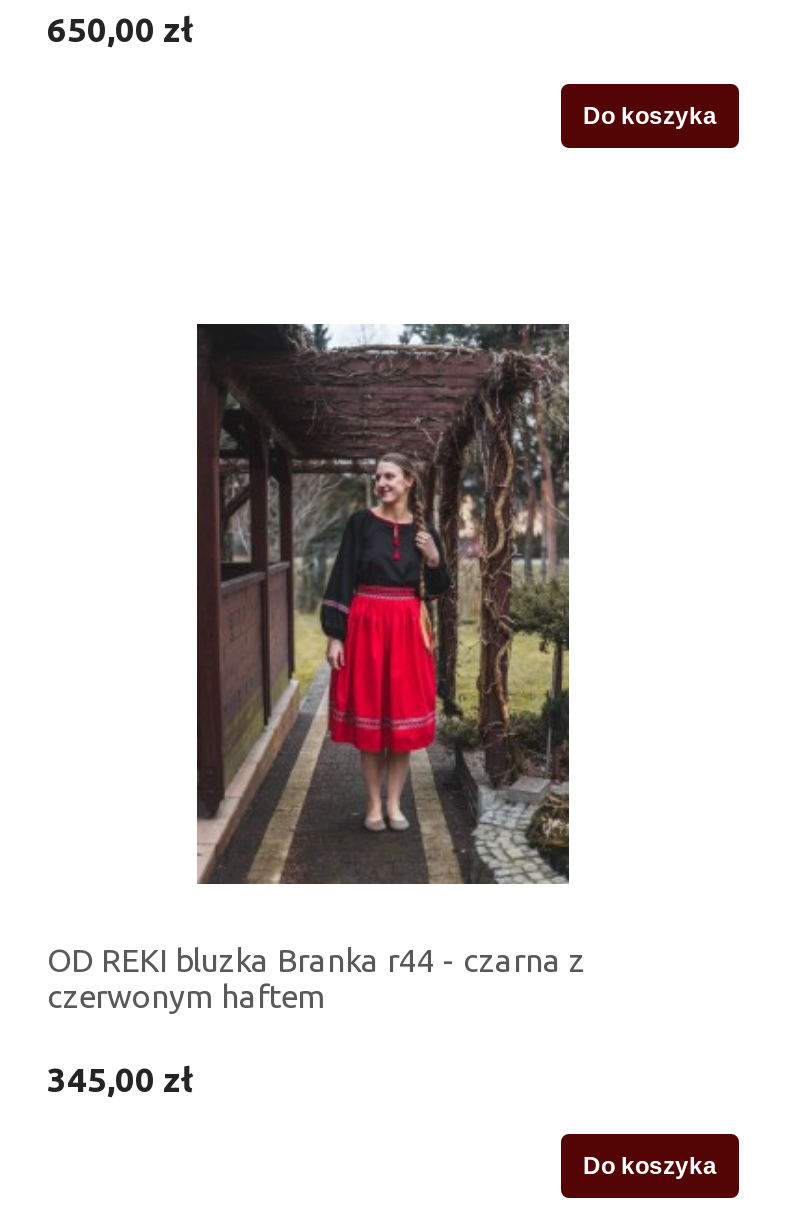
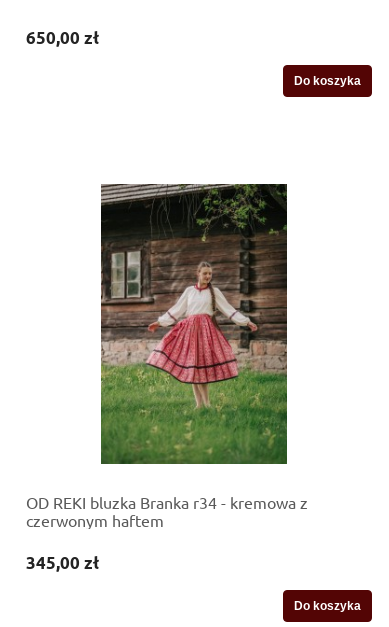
- [image]
- OD REKI bluzka Branka r44 - czarna z
+ [image]
+ OD REKI bluzka Branka r34 - kremowa z
